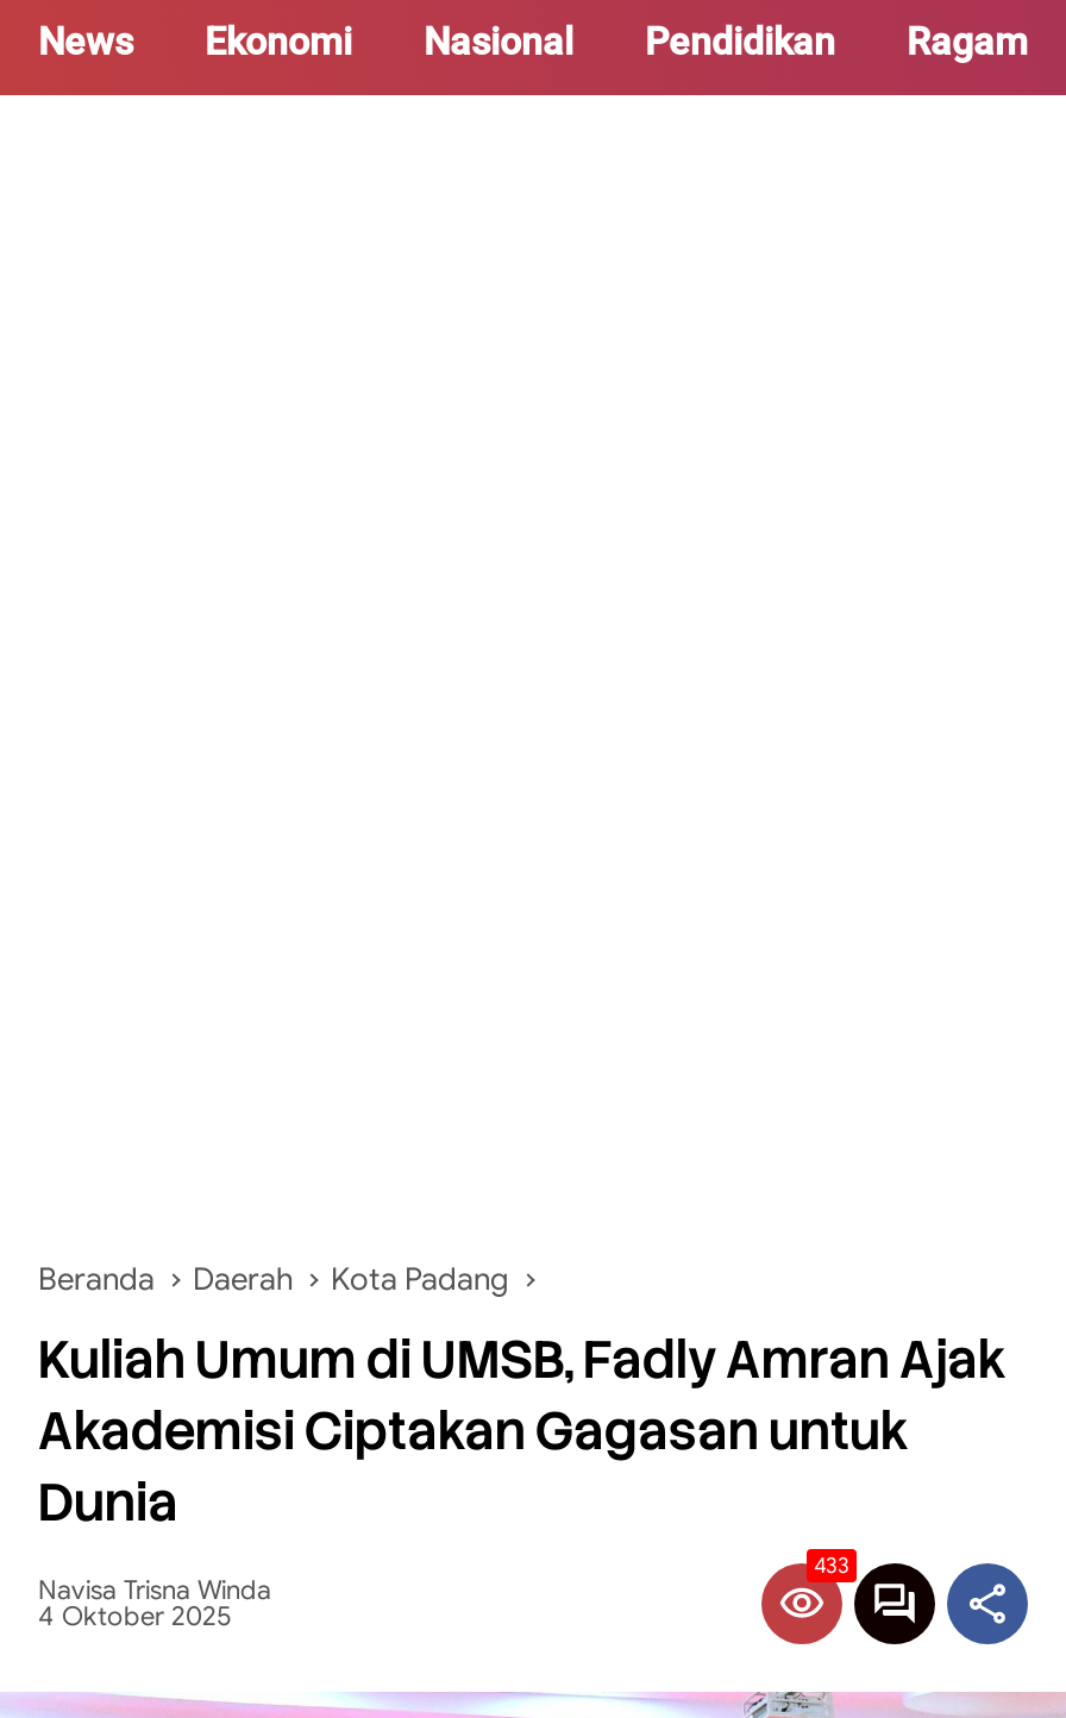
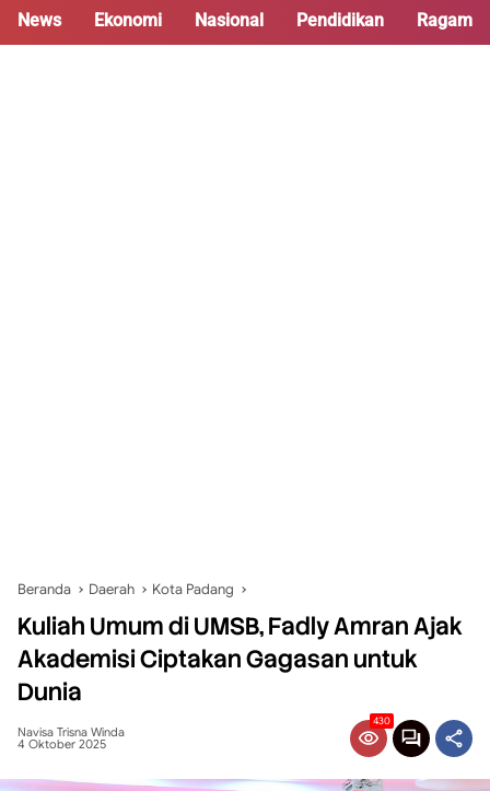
- 433
+ 430
